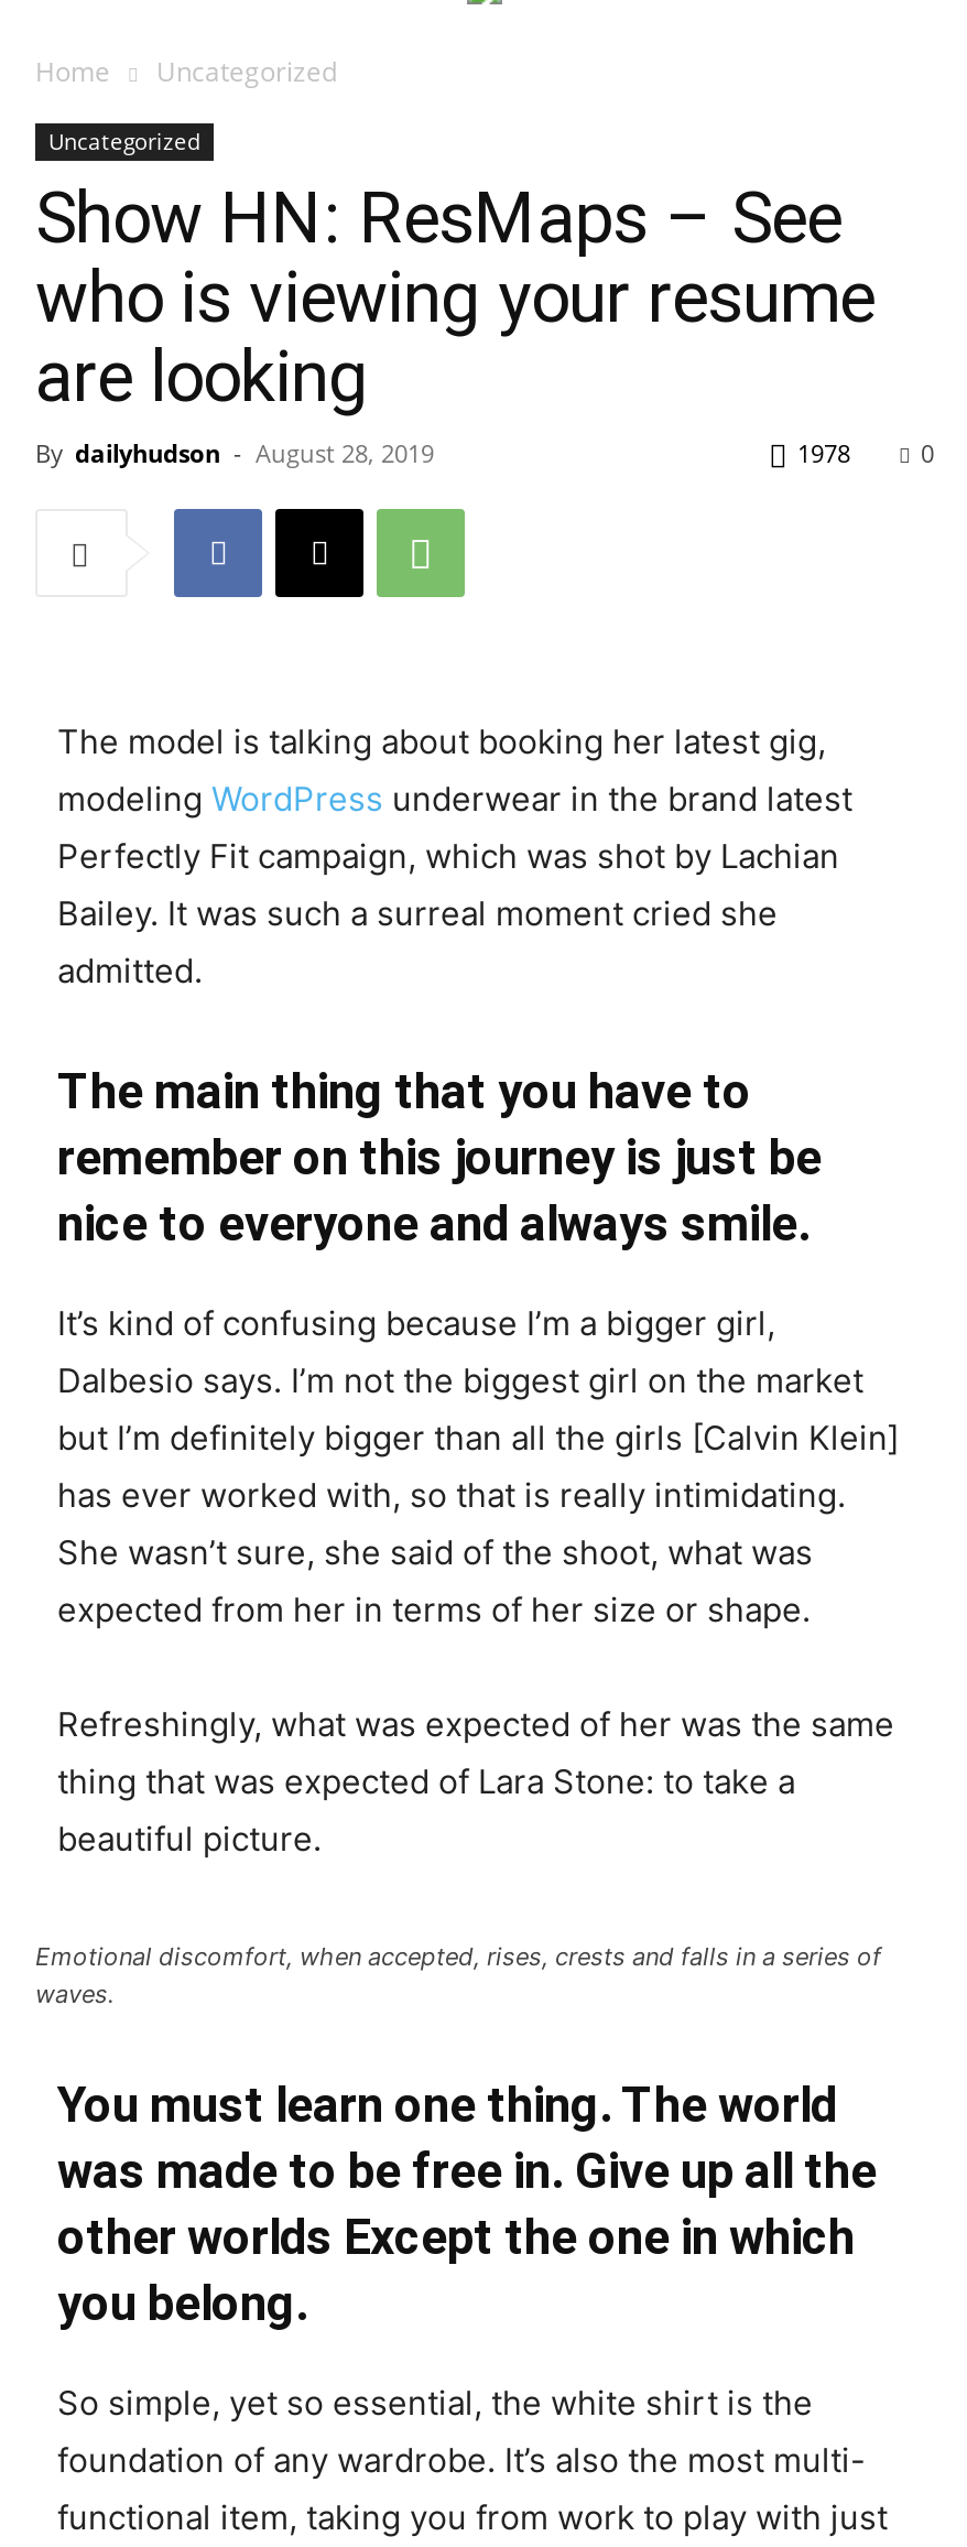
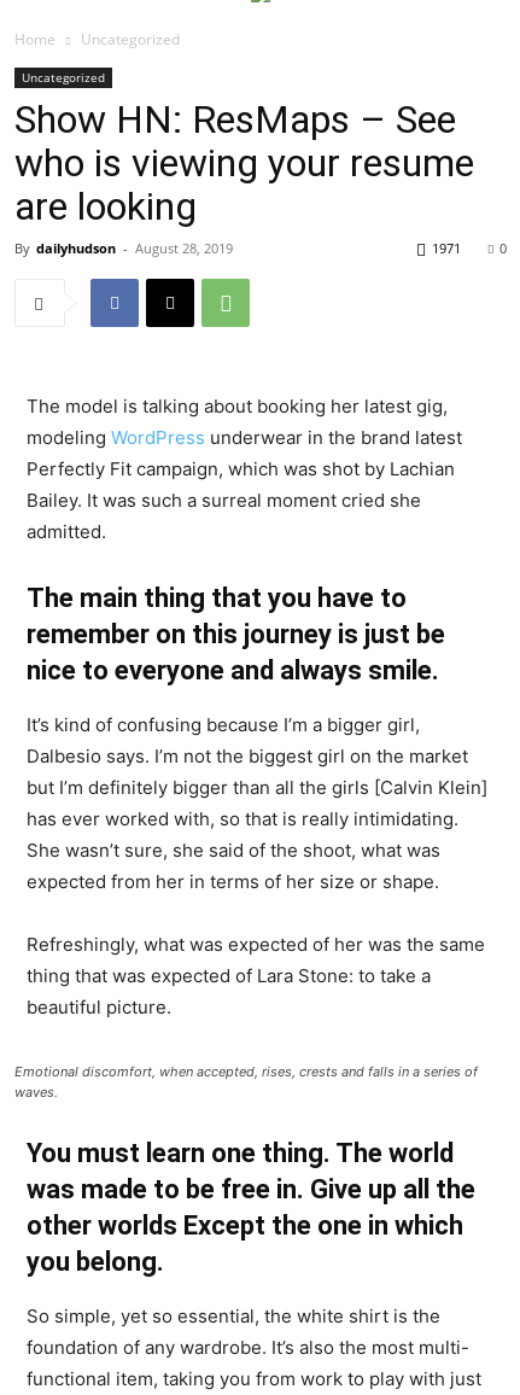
- 1978
+ 1971
